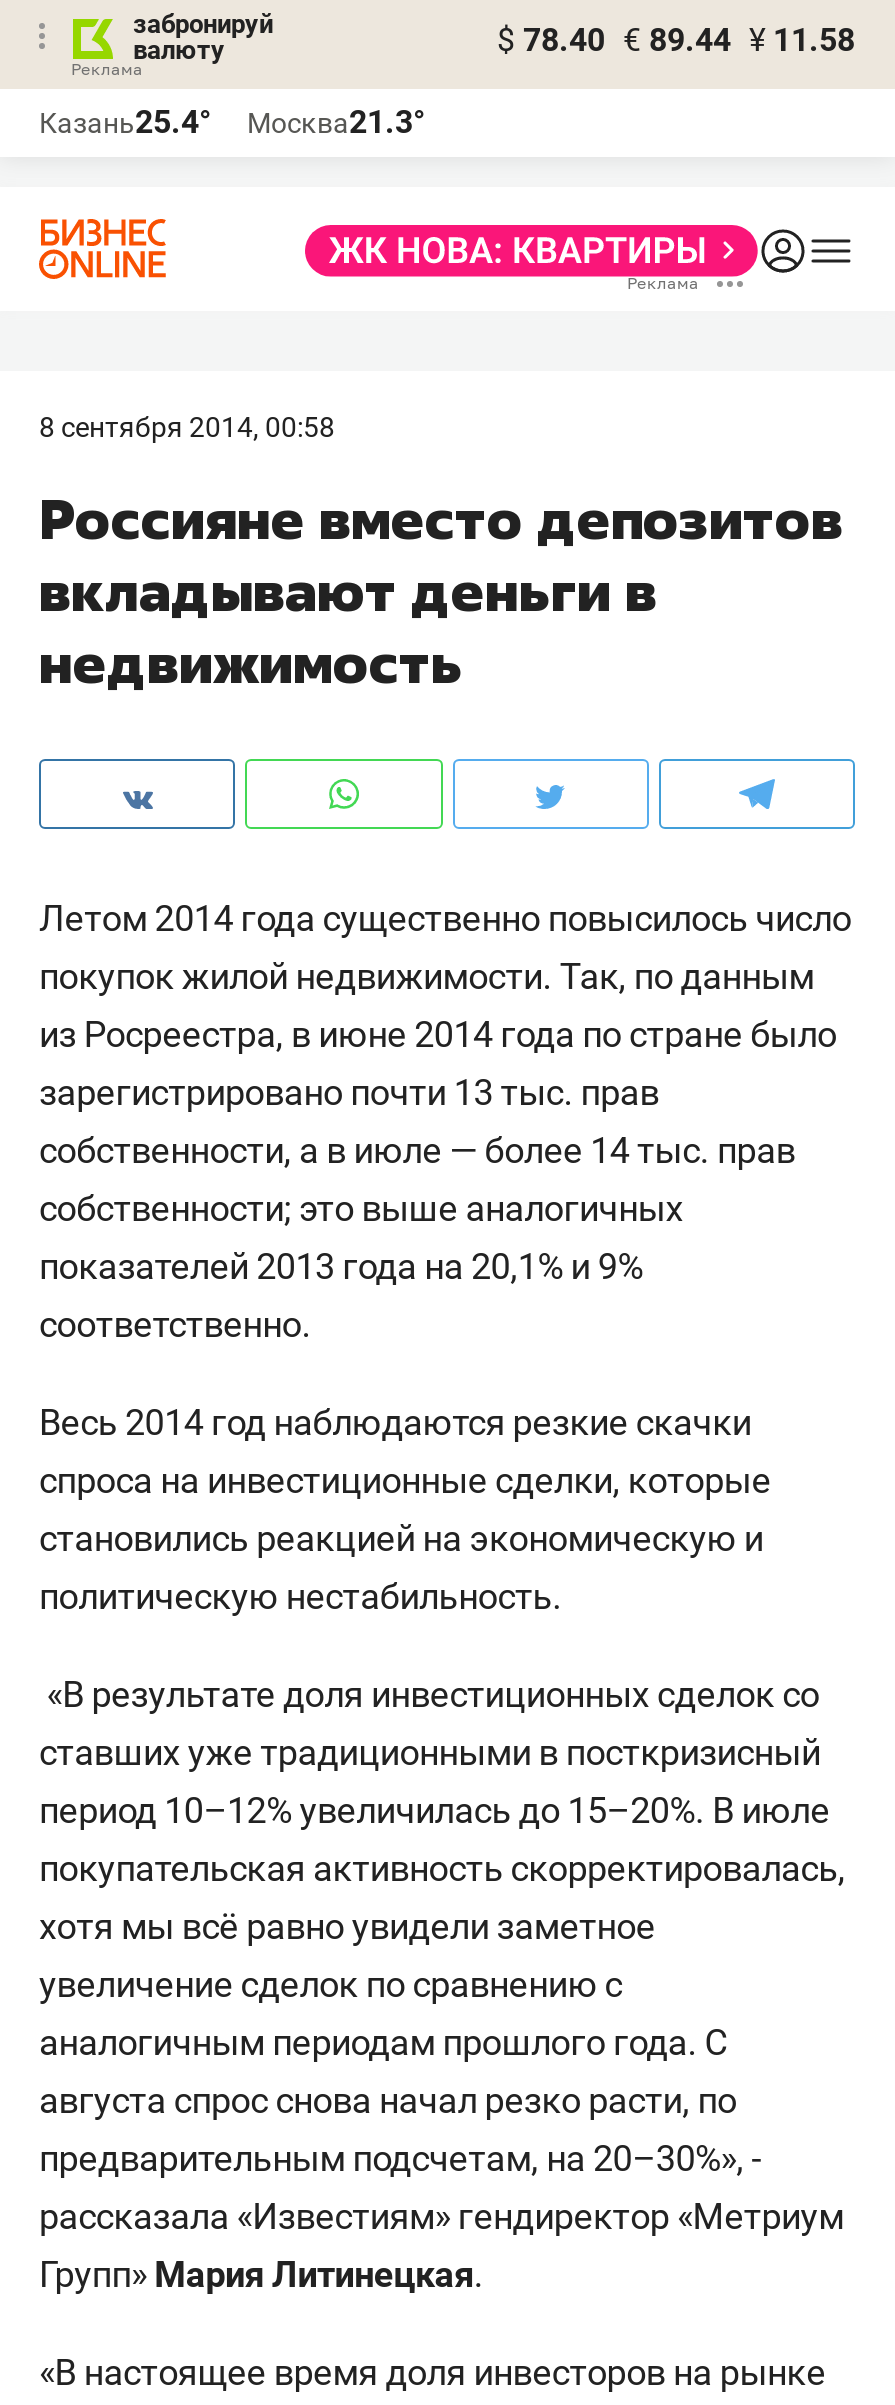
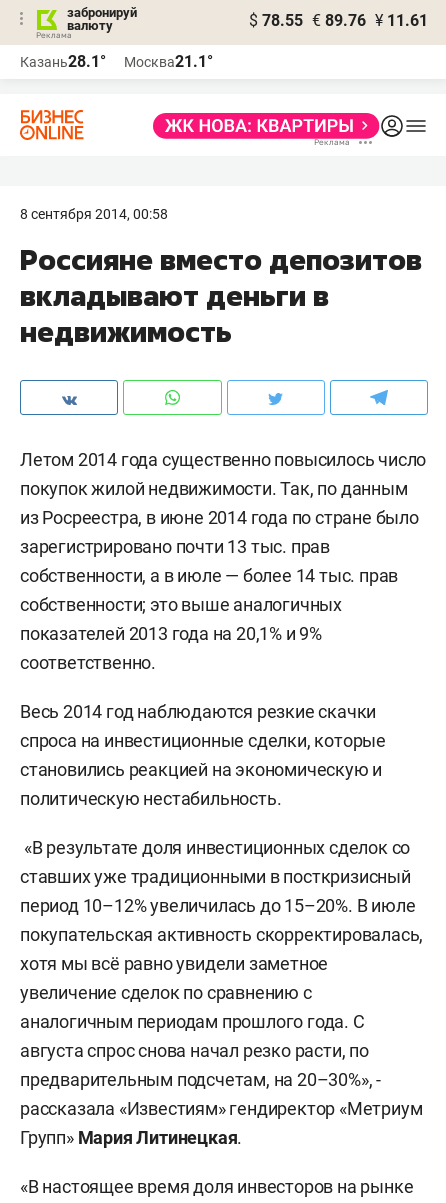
- $ 78.40 € 89.44 ¥ 11.58
+ $ 78.55 € 89.76 ¥ 11.61

- Казань25.4°
+ Казань28.1°

- Москва21.3°
+ Москва21.1°
